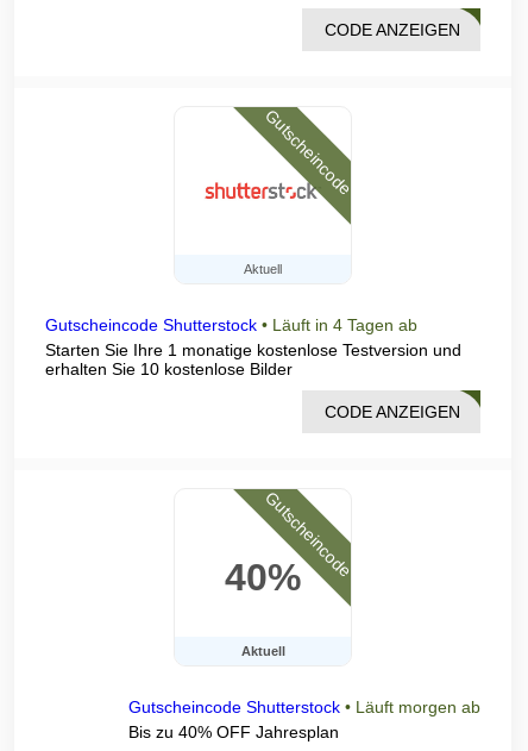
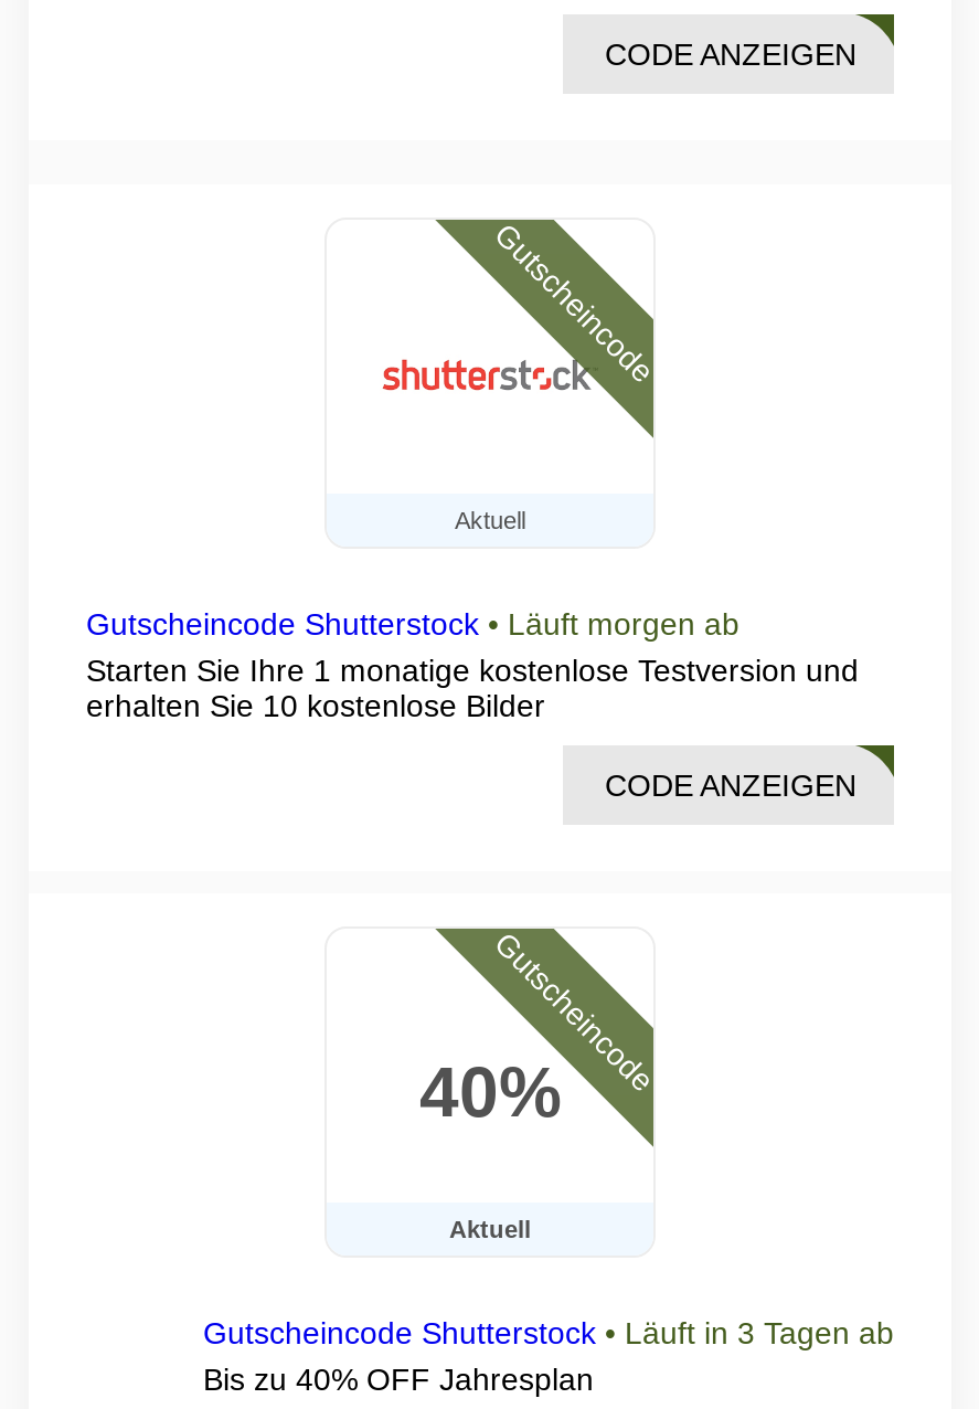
- Gutscheincode Shutterstock • Läuft in 4 Tagen ab

+ Gutscheincode Shutterstock • Läuft in 3 Tagen ab

moved up: Gutscheincode Shutterstock • Läuft morgen ab
